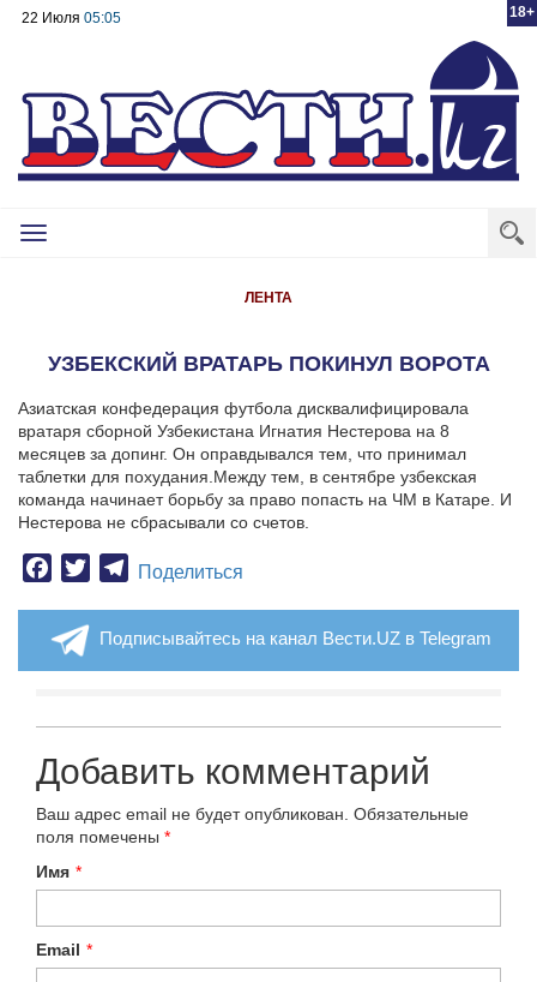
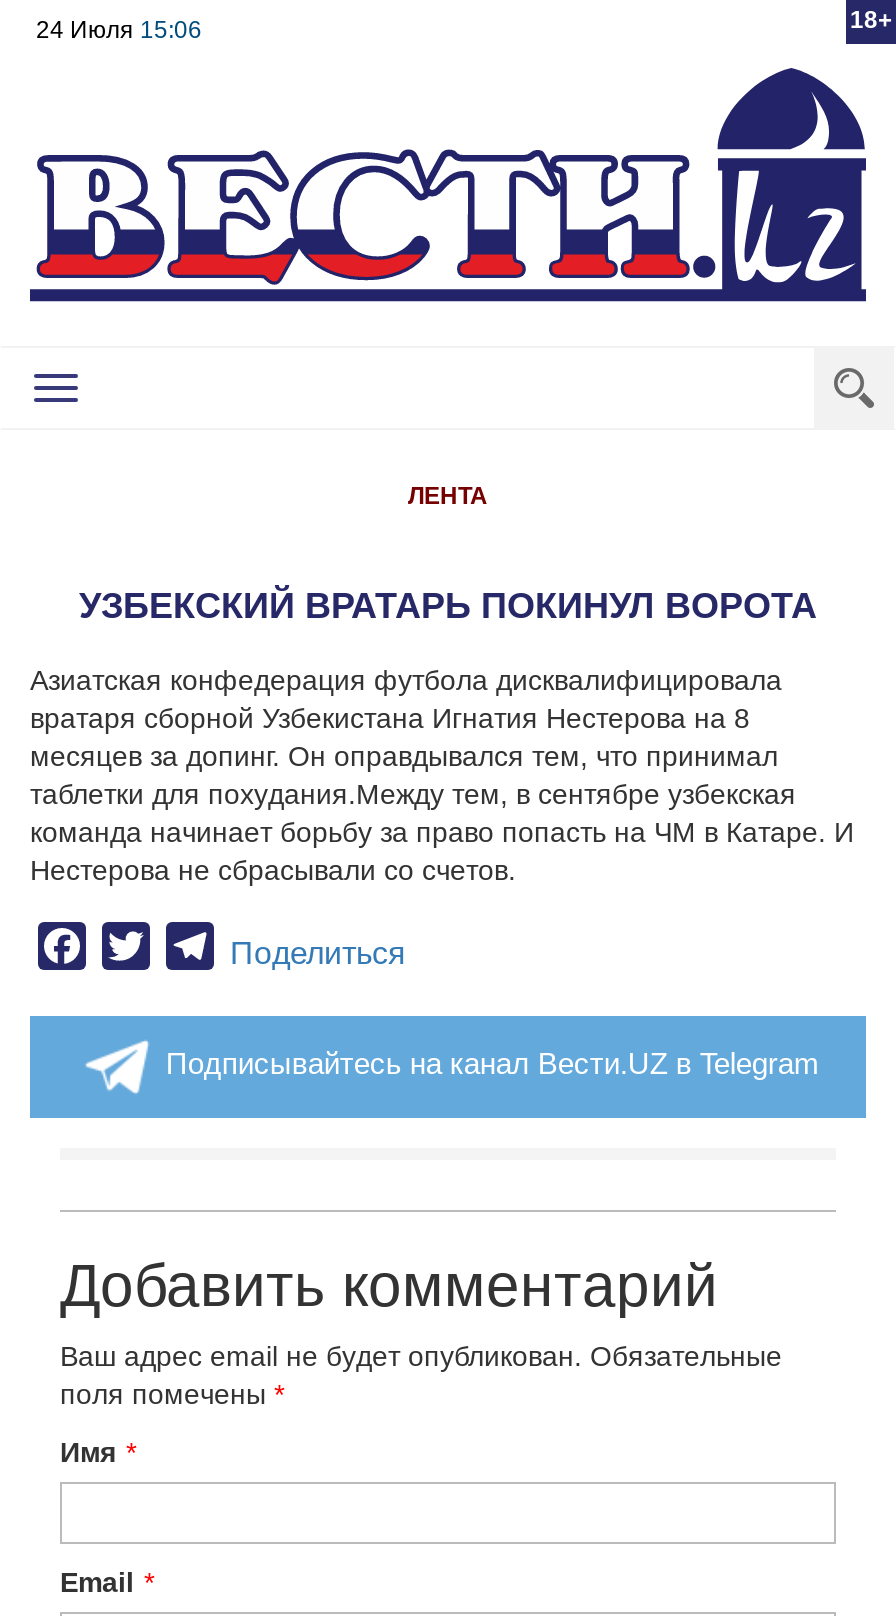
- 22 Июля 05:05
+ 24 Июля 15:06
